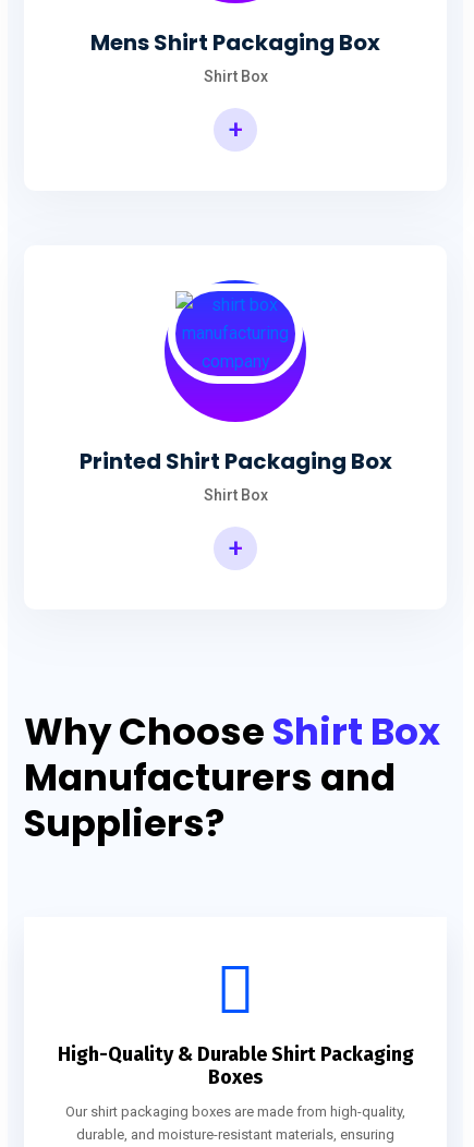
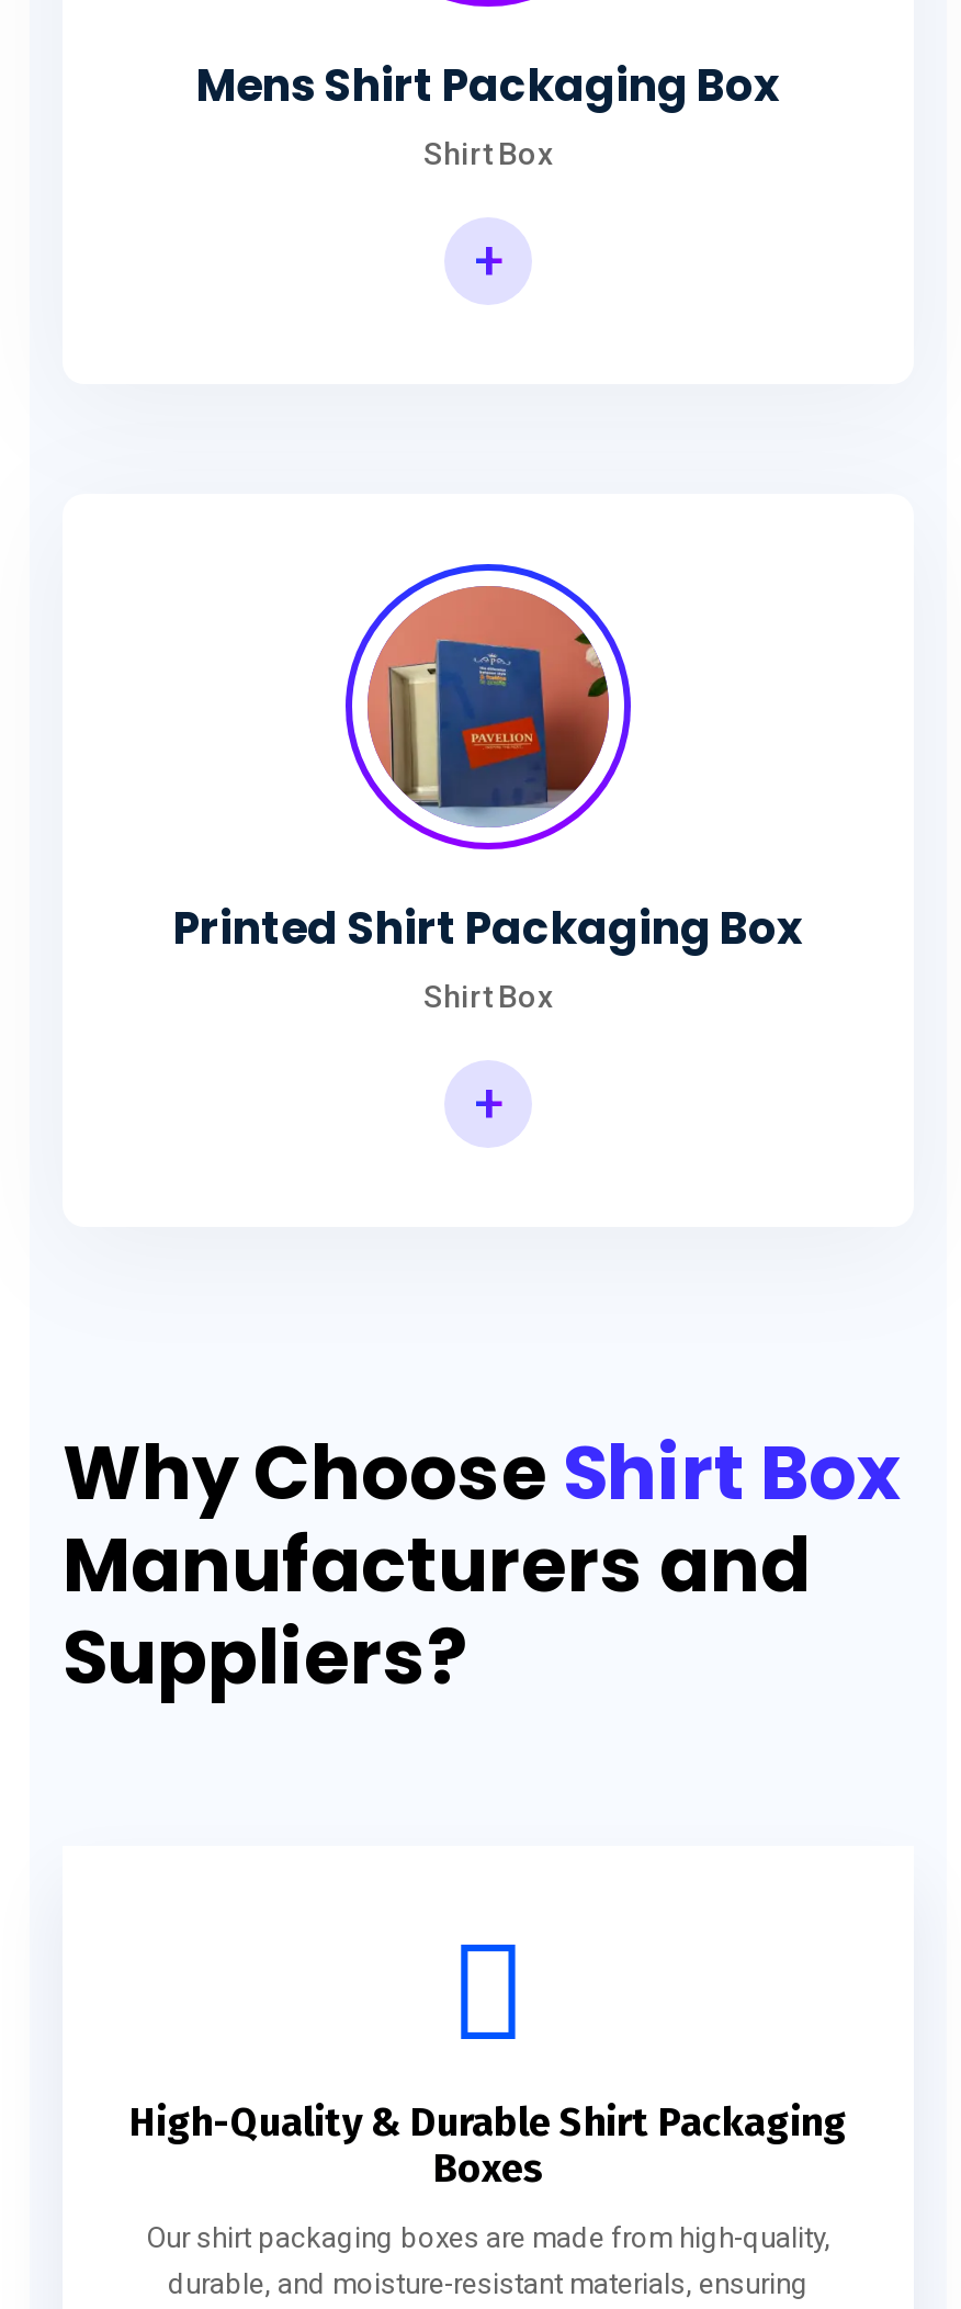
- [image]
+ [image]
